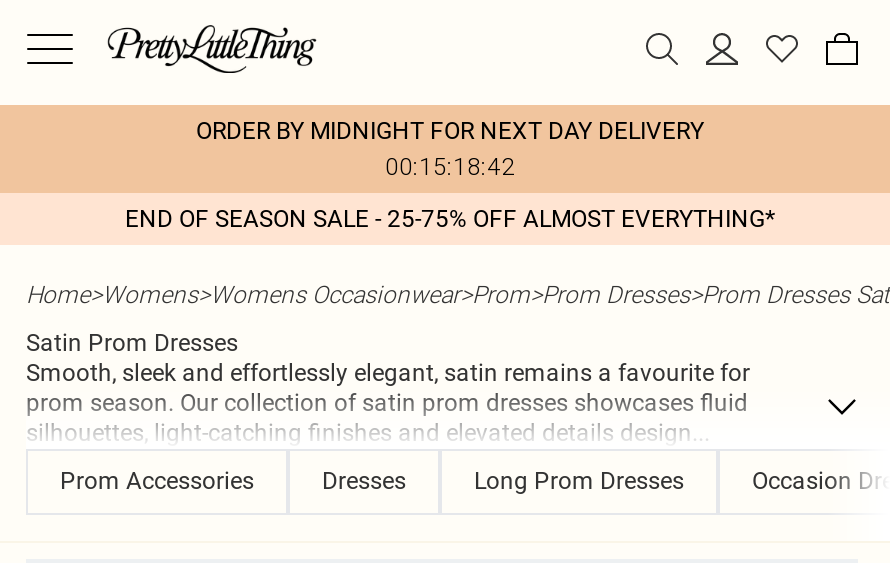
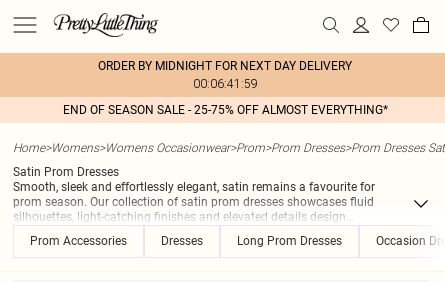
- 00:15:18:42
+ 00:06:41:59
